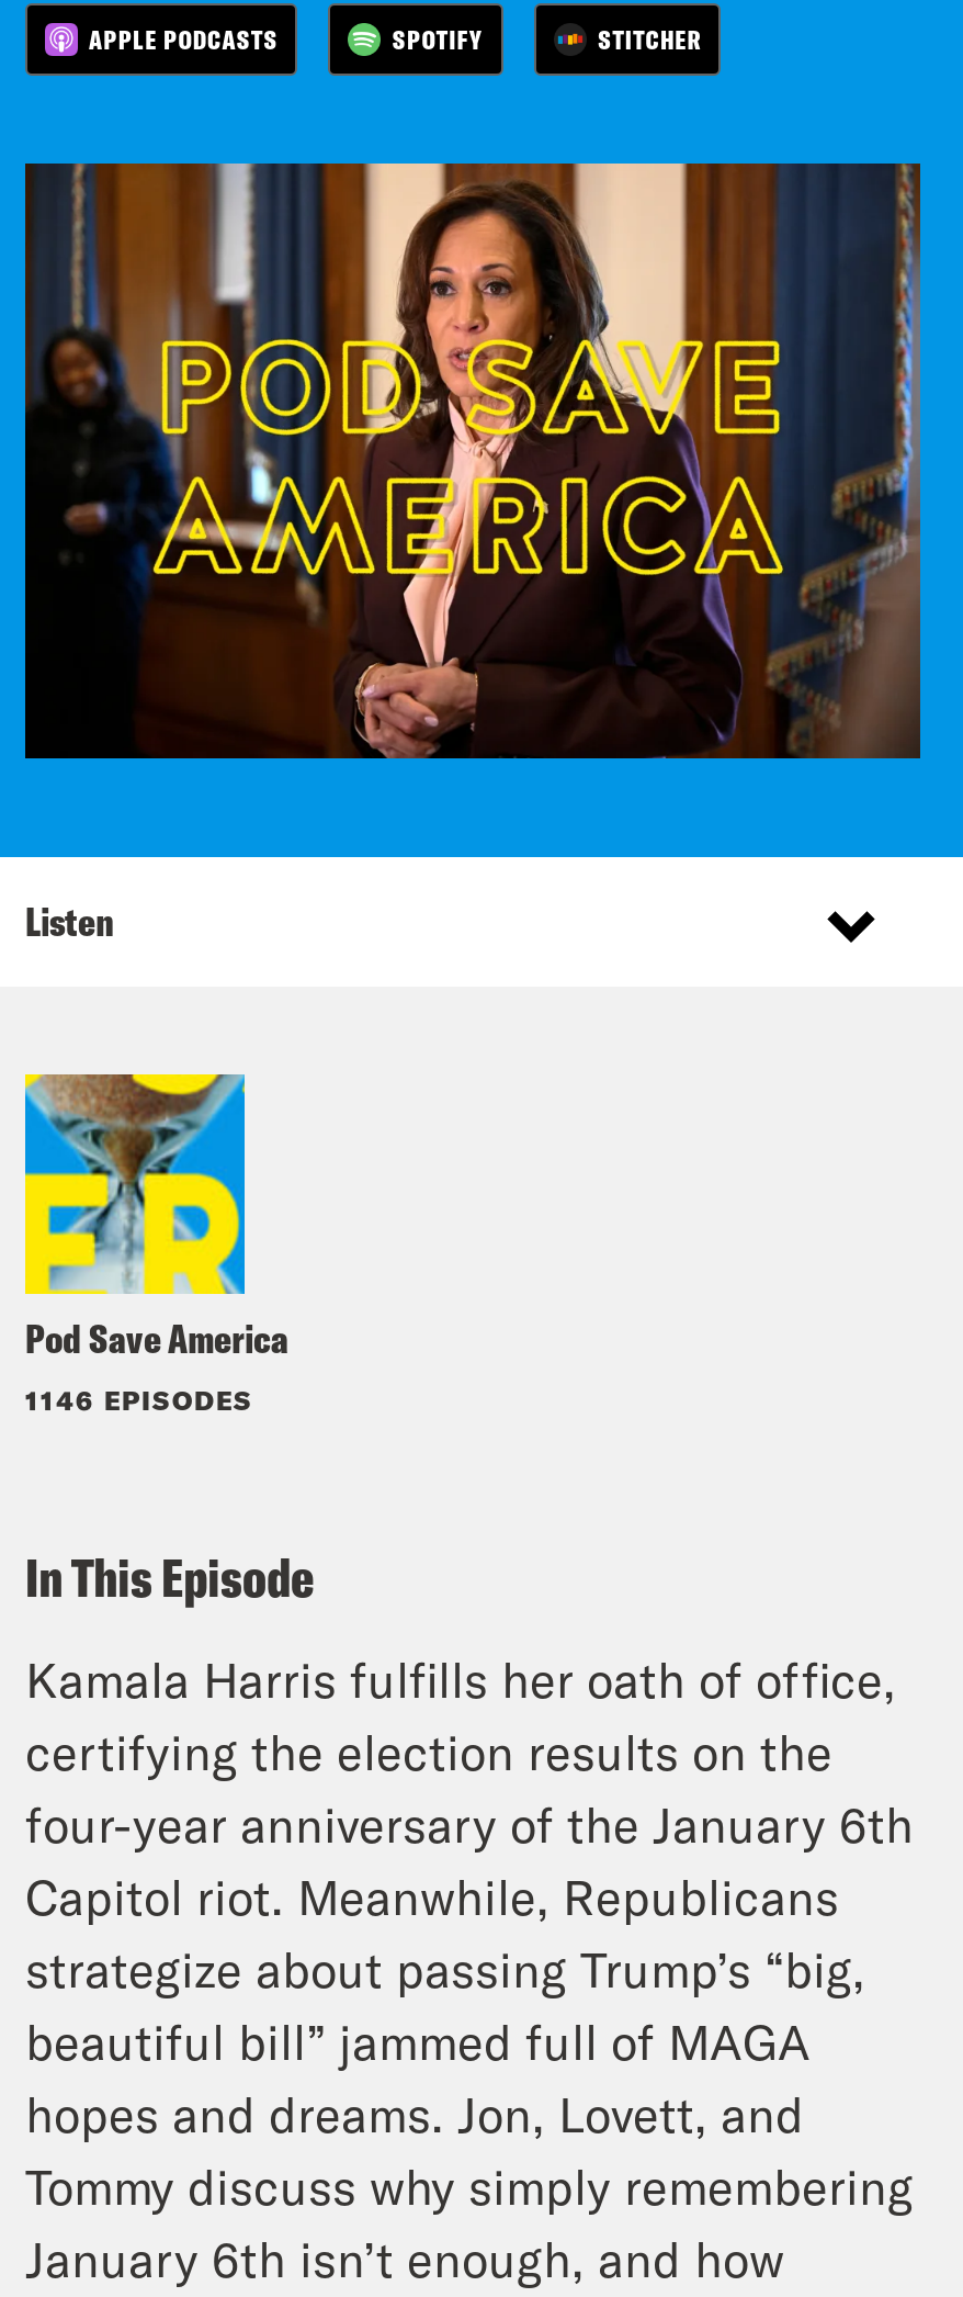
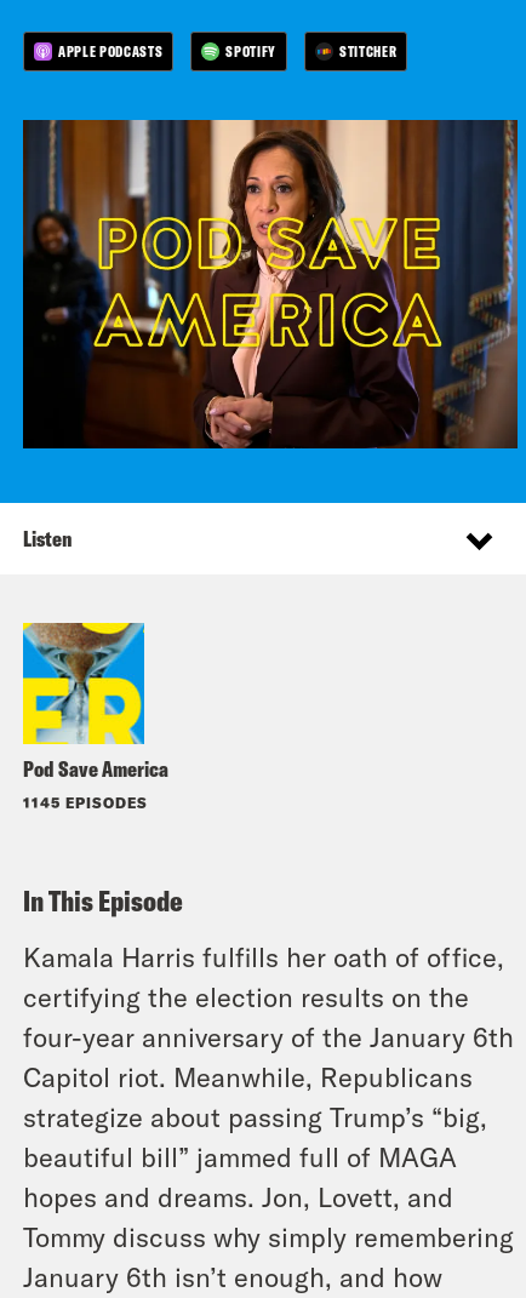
- 1146 EPISODES
+ 1145 EPISODES
